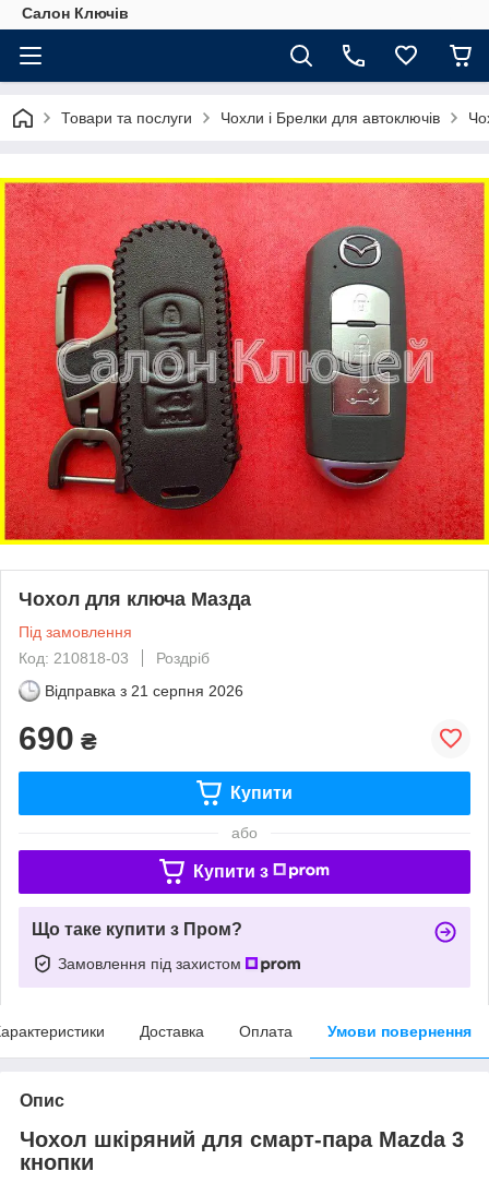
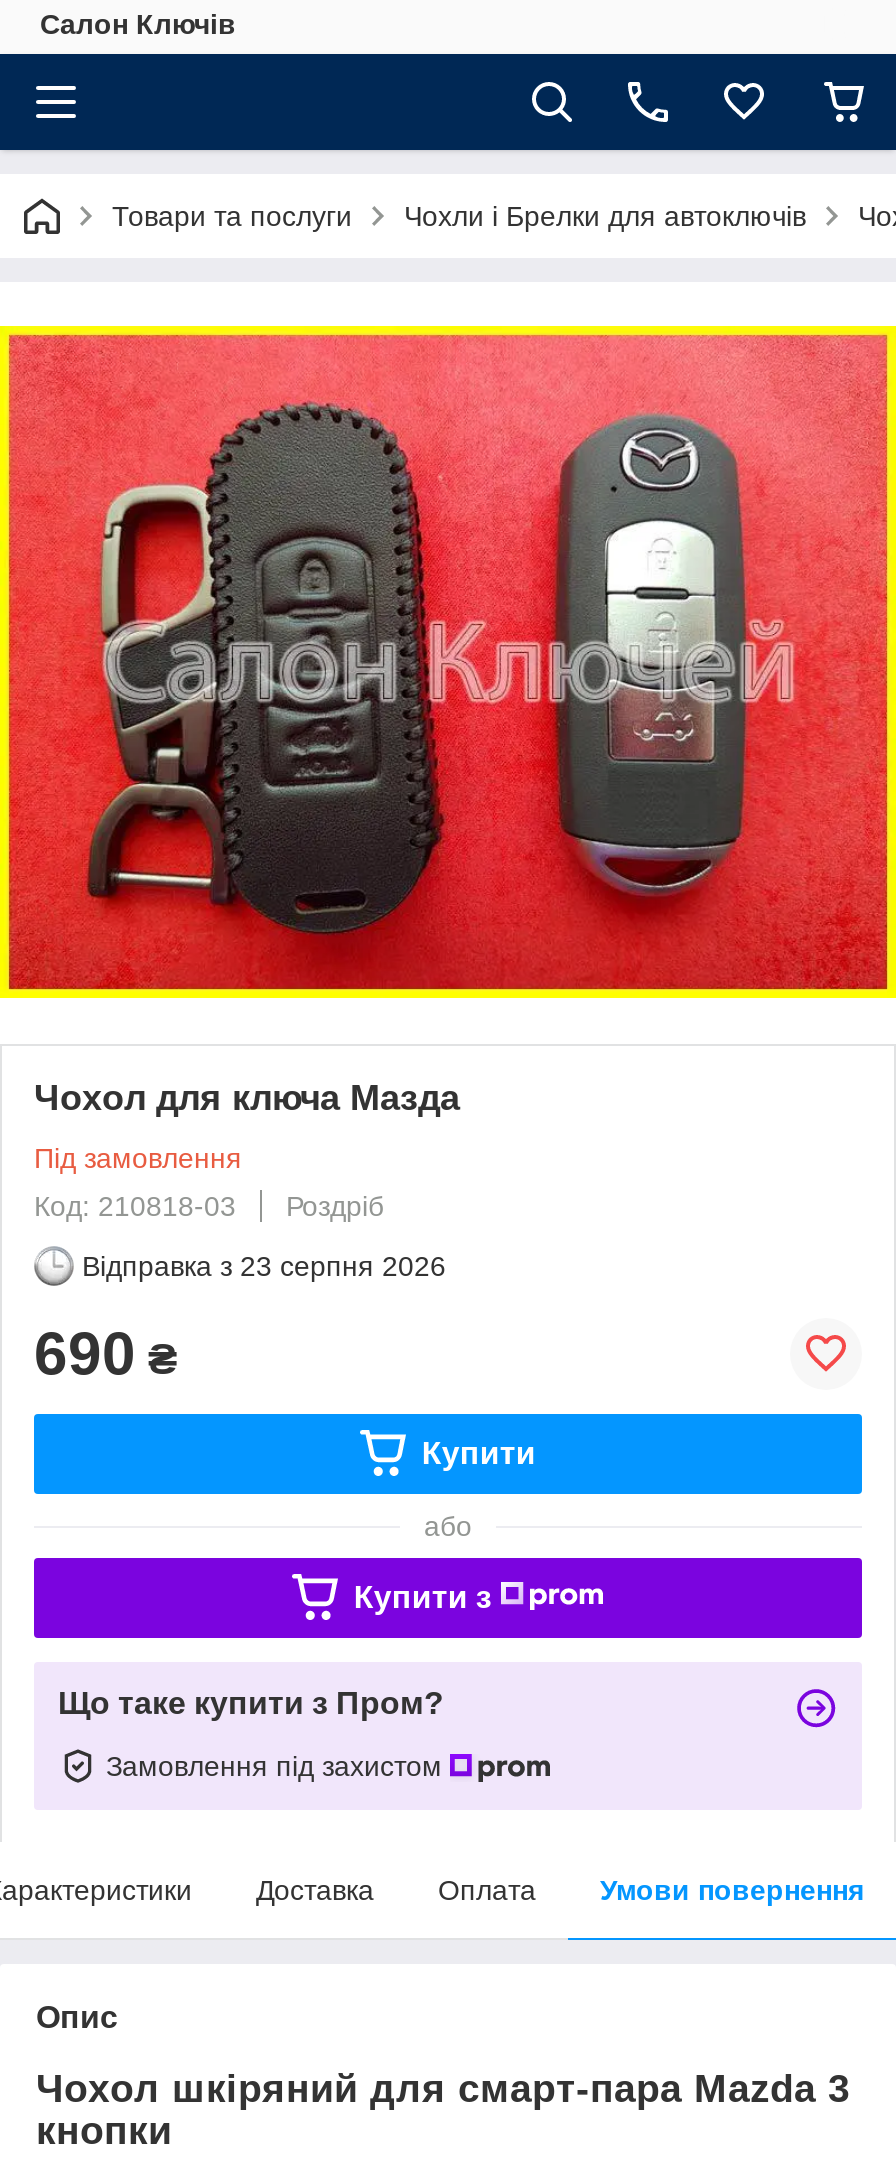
- Відправка з 21 серпня 2026
+ Відправка з 23 серпня 2026
